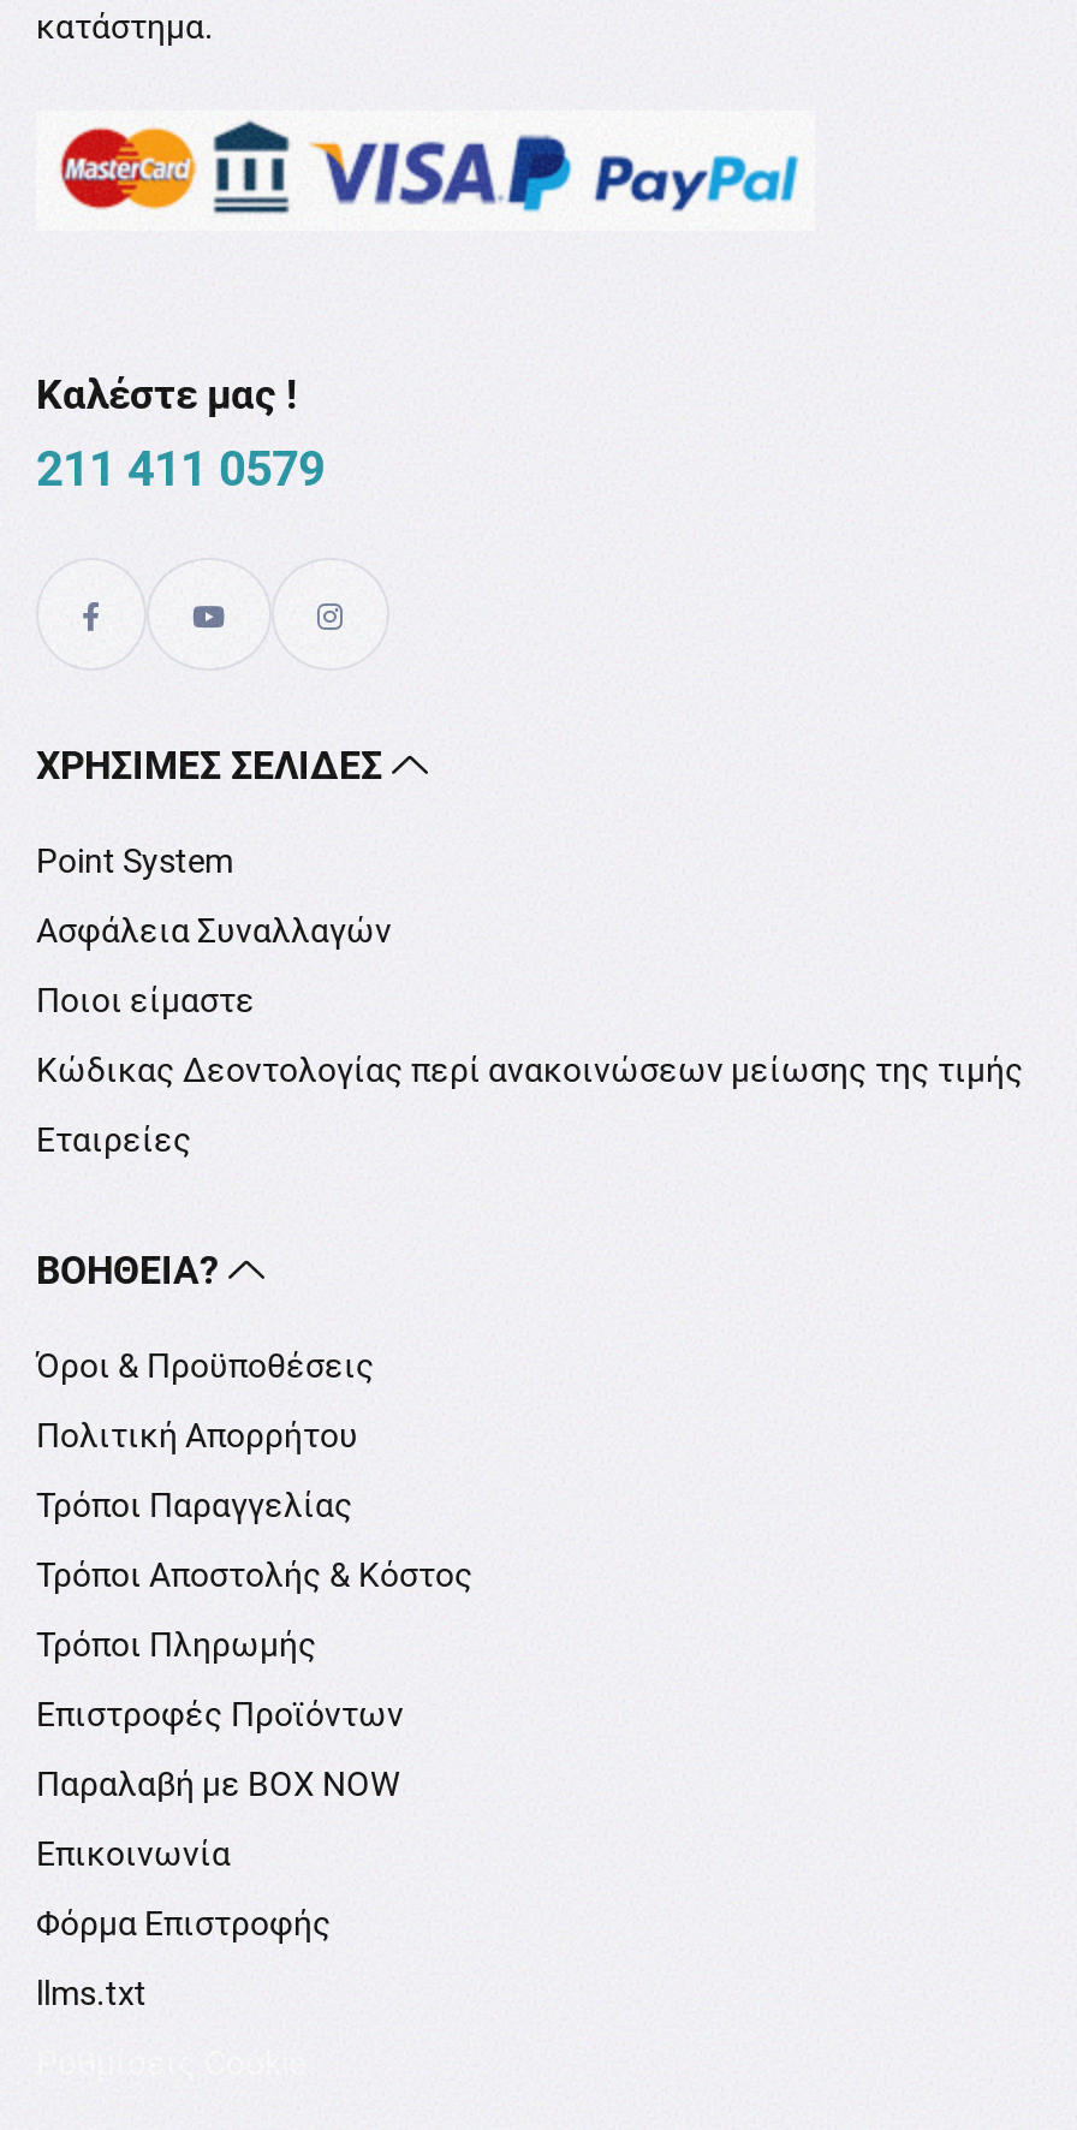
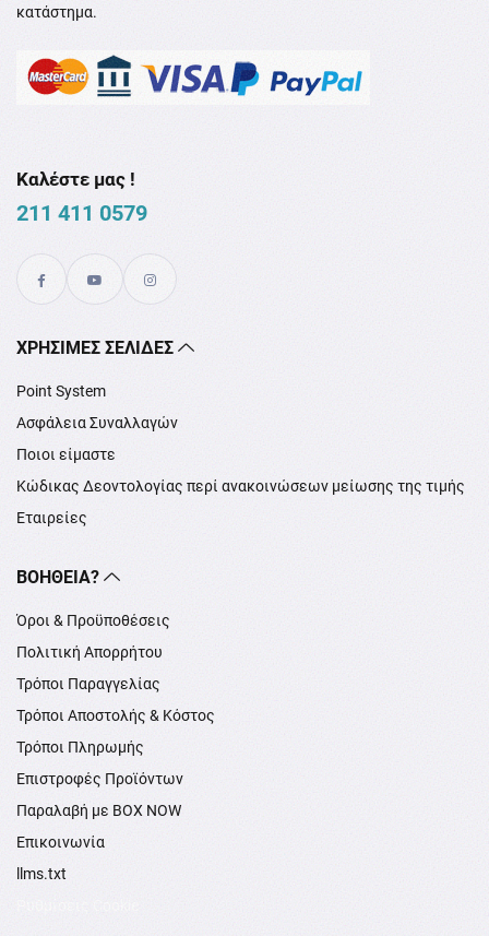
- Φόρμα Επιστροφής
